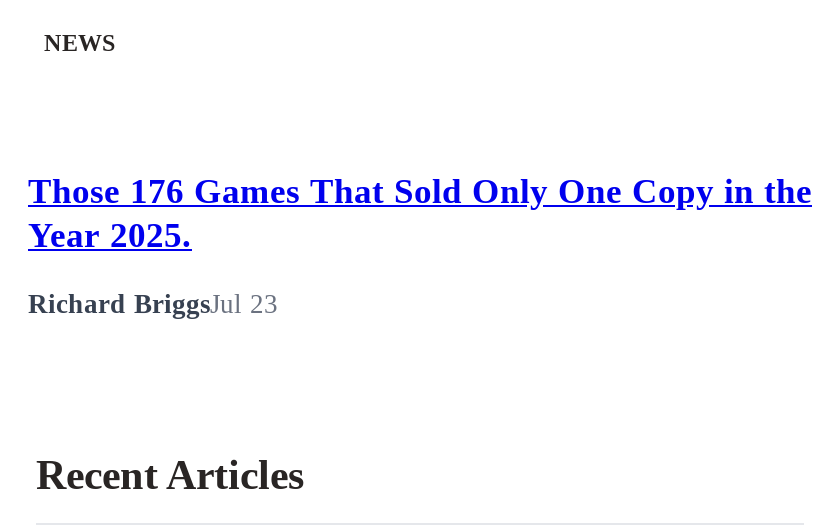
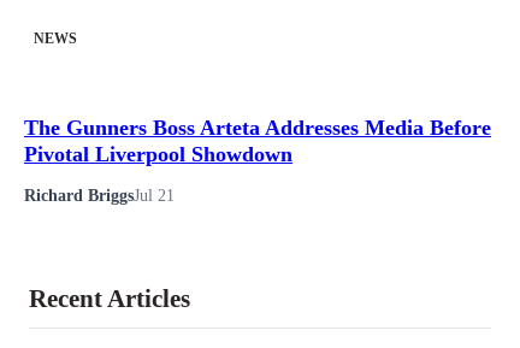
- Those 176 Games That Sold Only One Copy in the
- Year 2025.
+ The Gunners Boss Arteta Addresses Media Before
+ Pivotal Liverpool Showdown

- Richard BriggsJul 23
+ Richard BriggsJul 21
